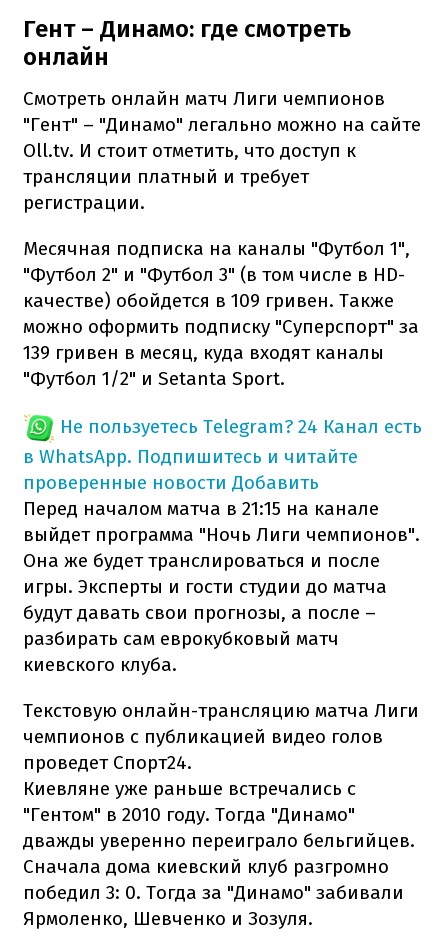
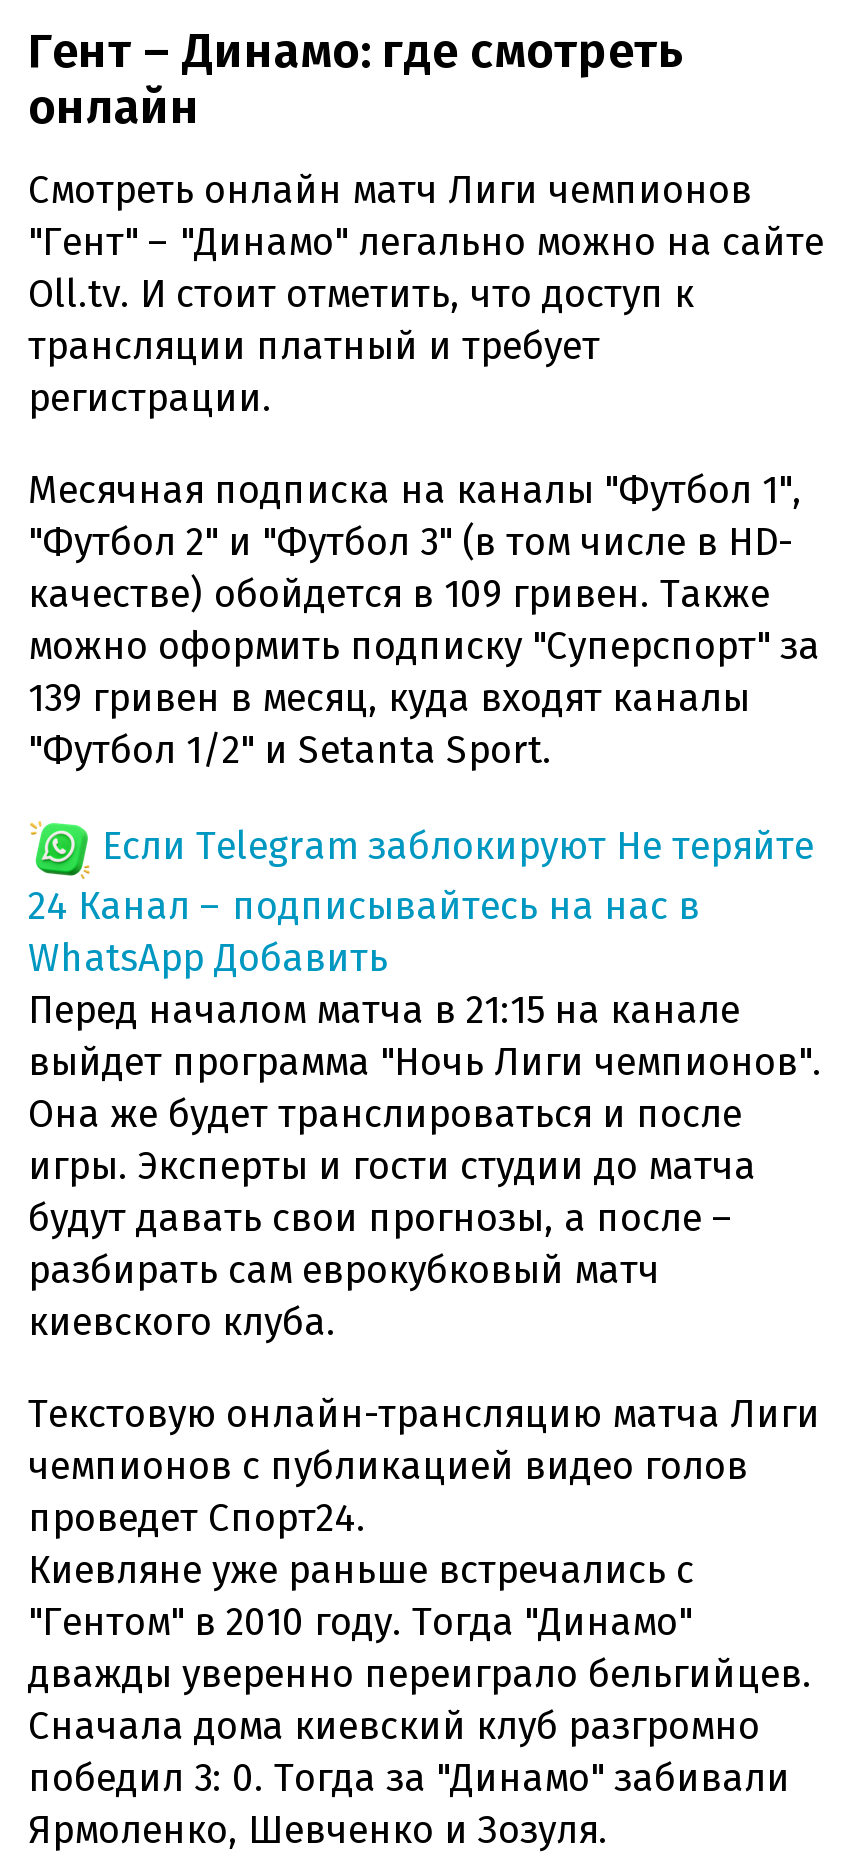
- Не пользуетесь Telegram? 24 Канал есть
- в WhatsApp. Подпишитесь и читайте
- проверенные новости Добавить
+ Если Telegram заблокируют Не теряйте
+ 24 Канал – подписывайтесь на нас в
+ WhatsApp Добавить
